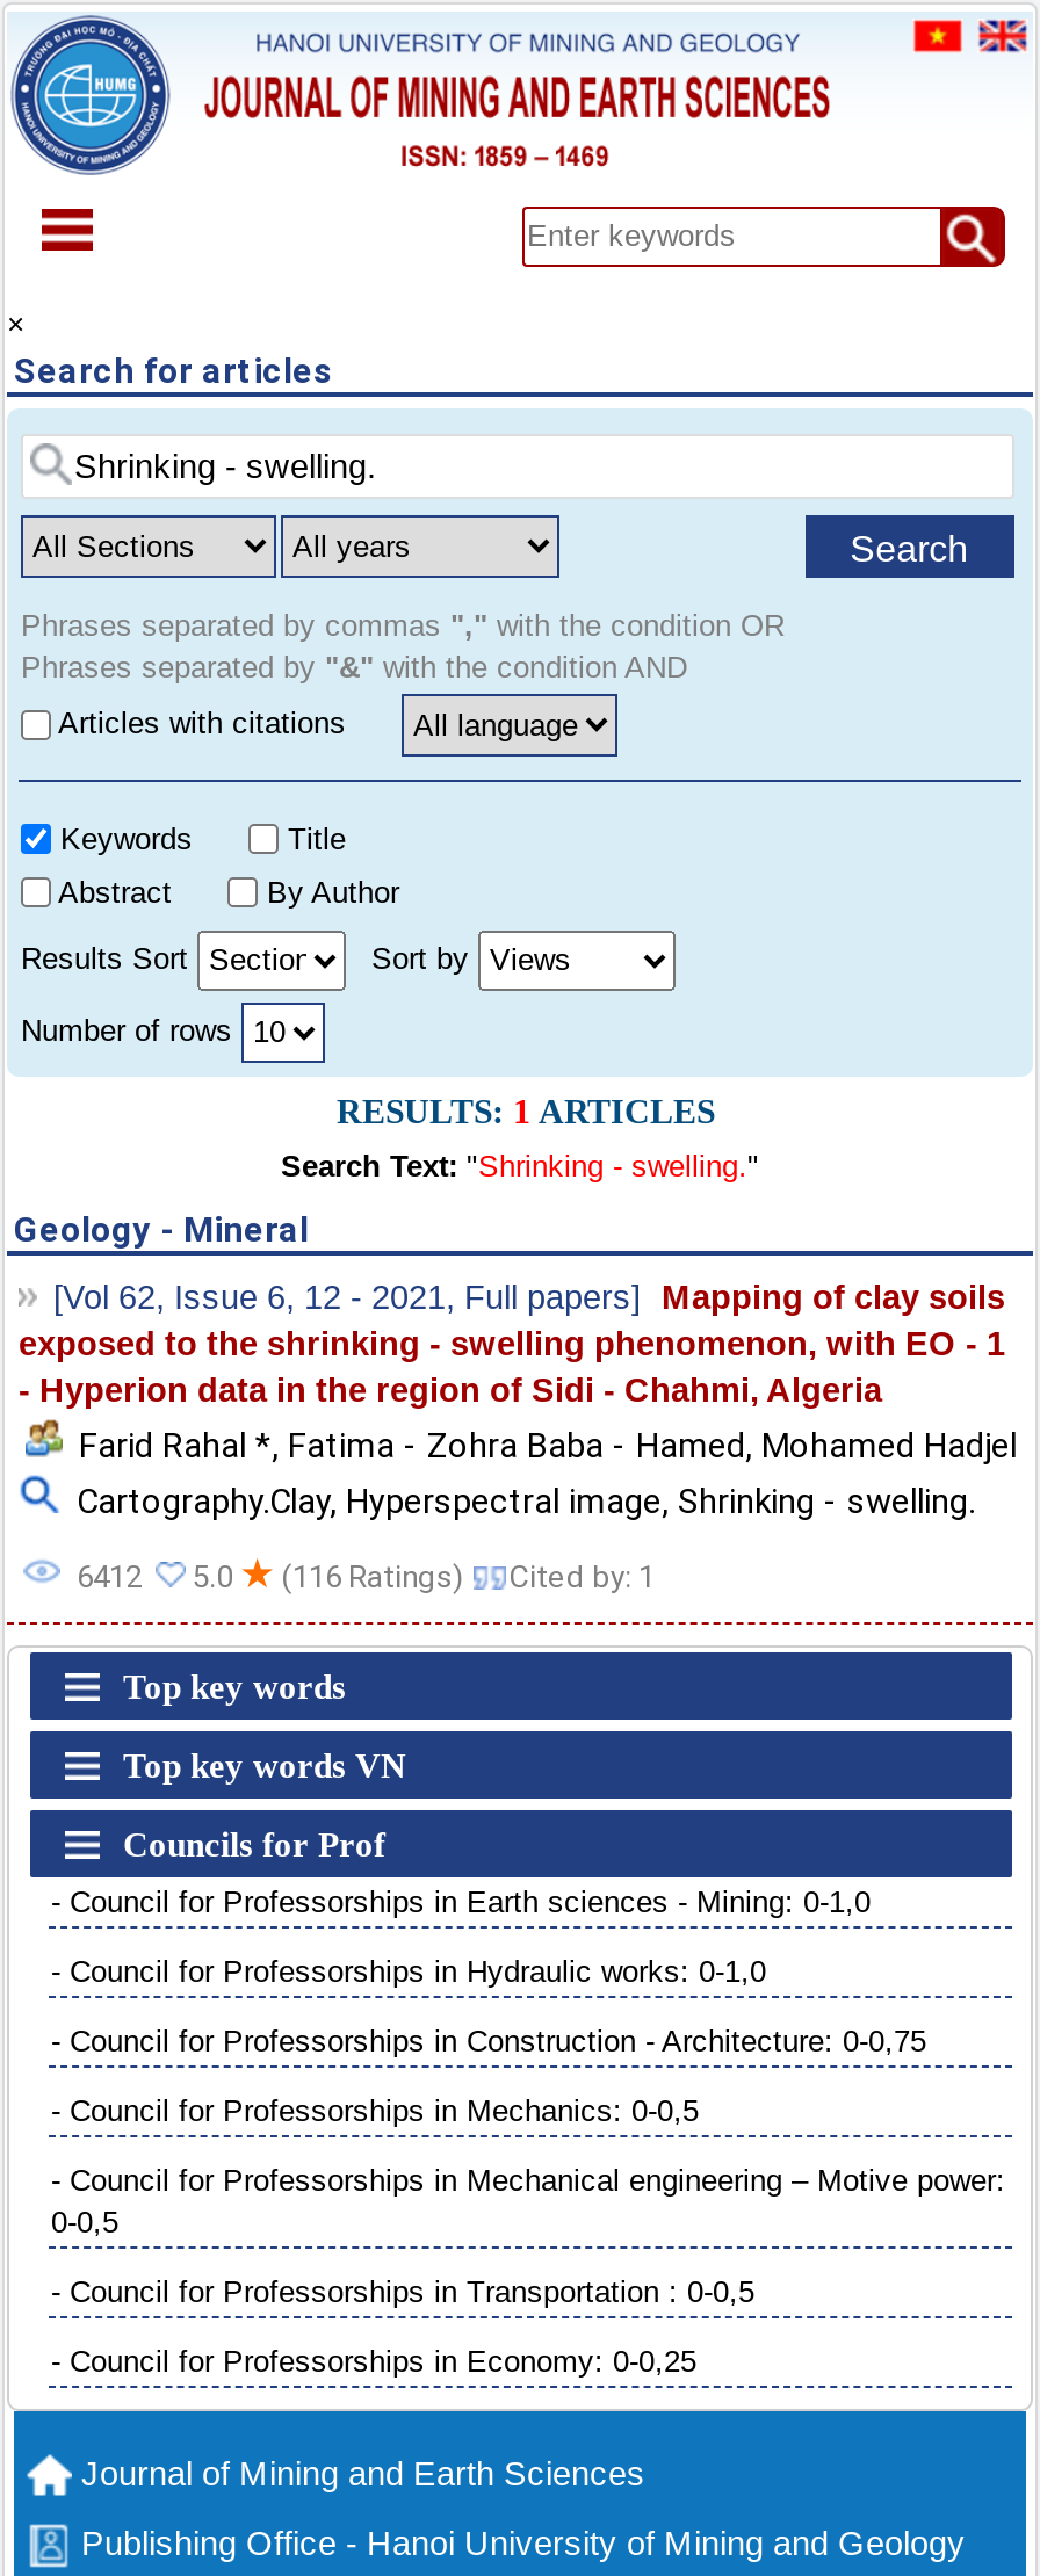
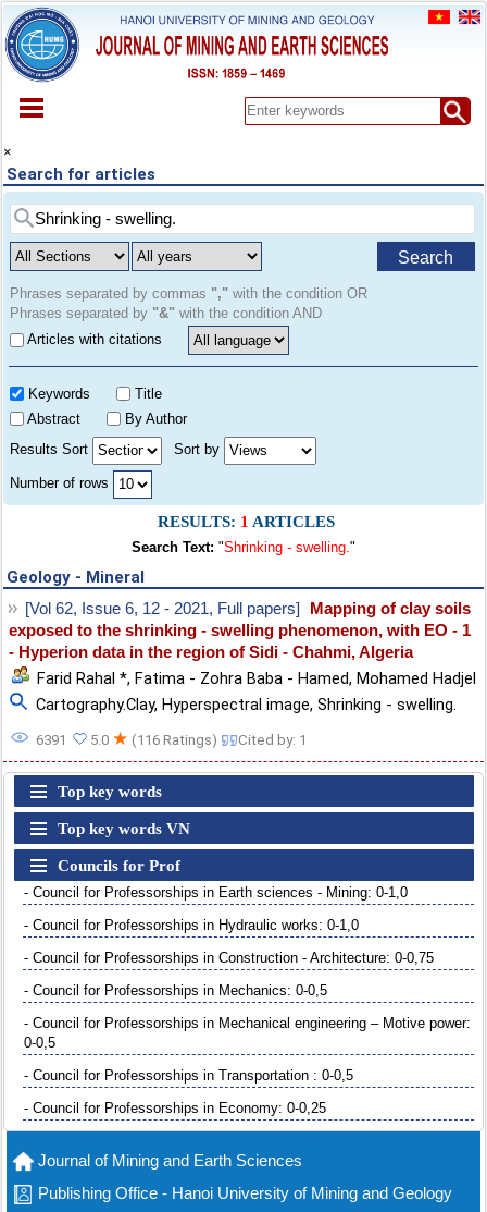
- 6412
+ 6391
